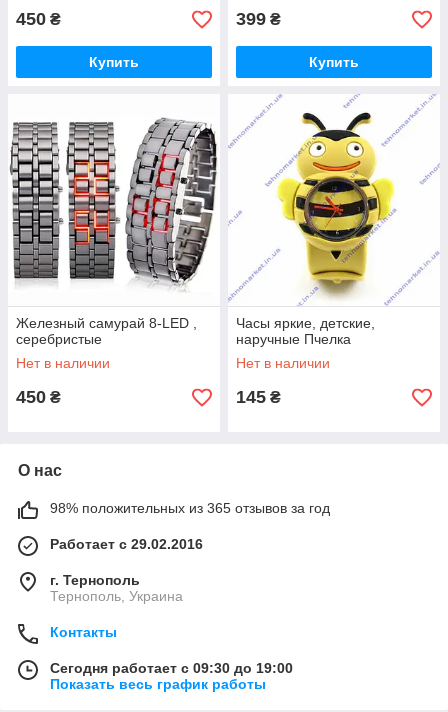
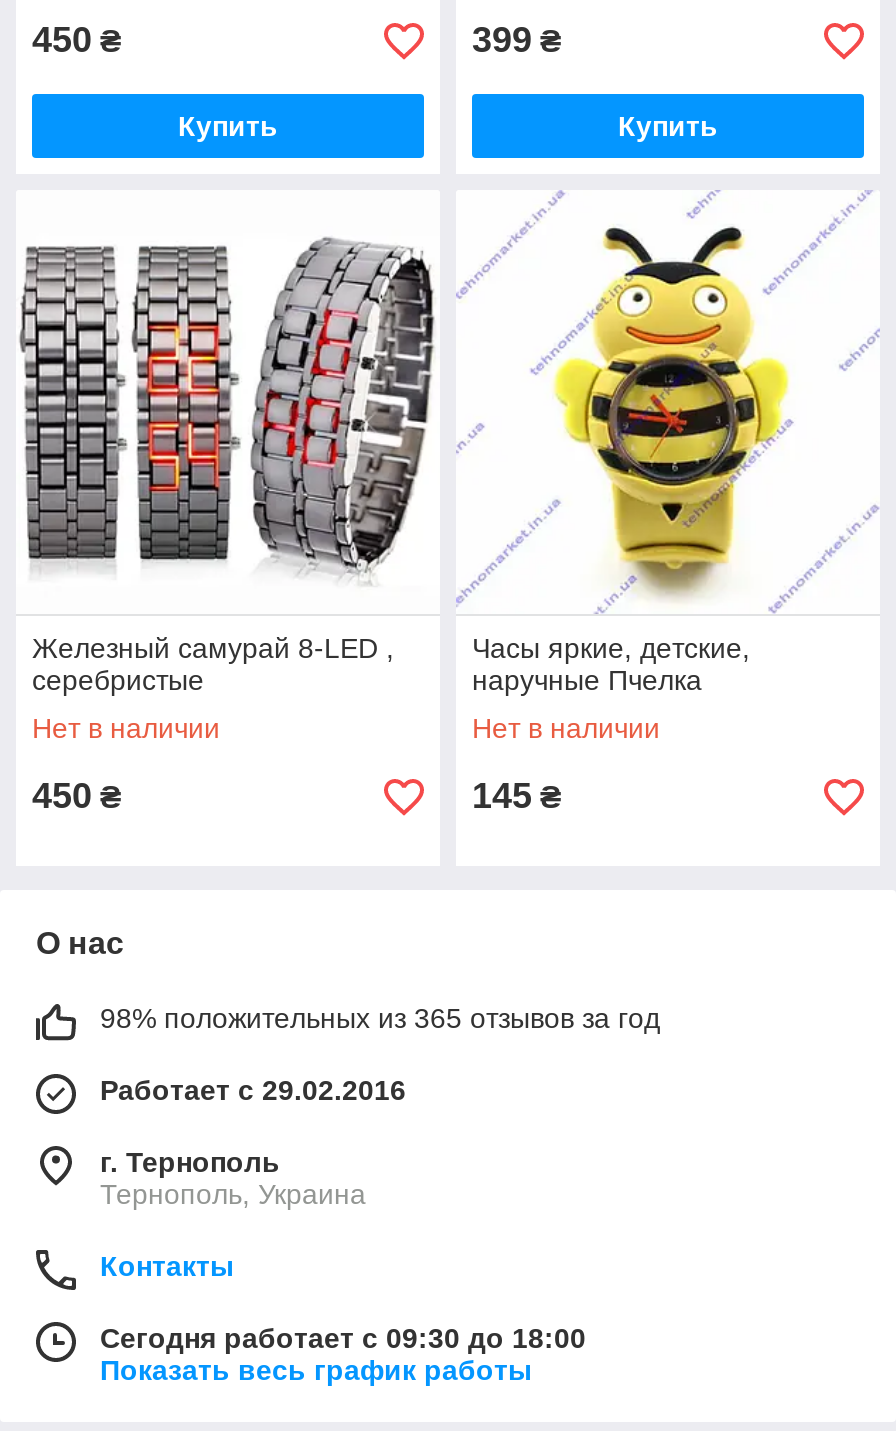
- Сегодня работает с 09:30 до 19:00
+ Сегодня работает с 09:30 до 18:00
